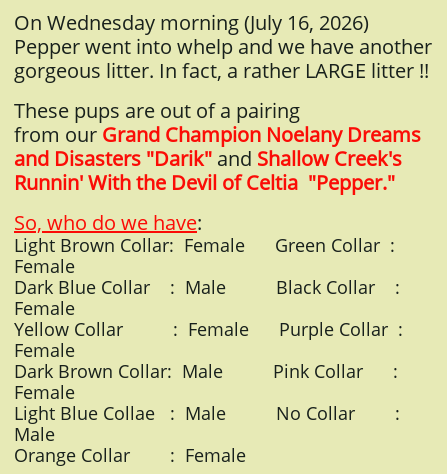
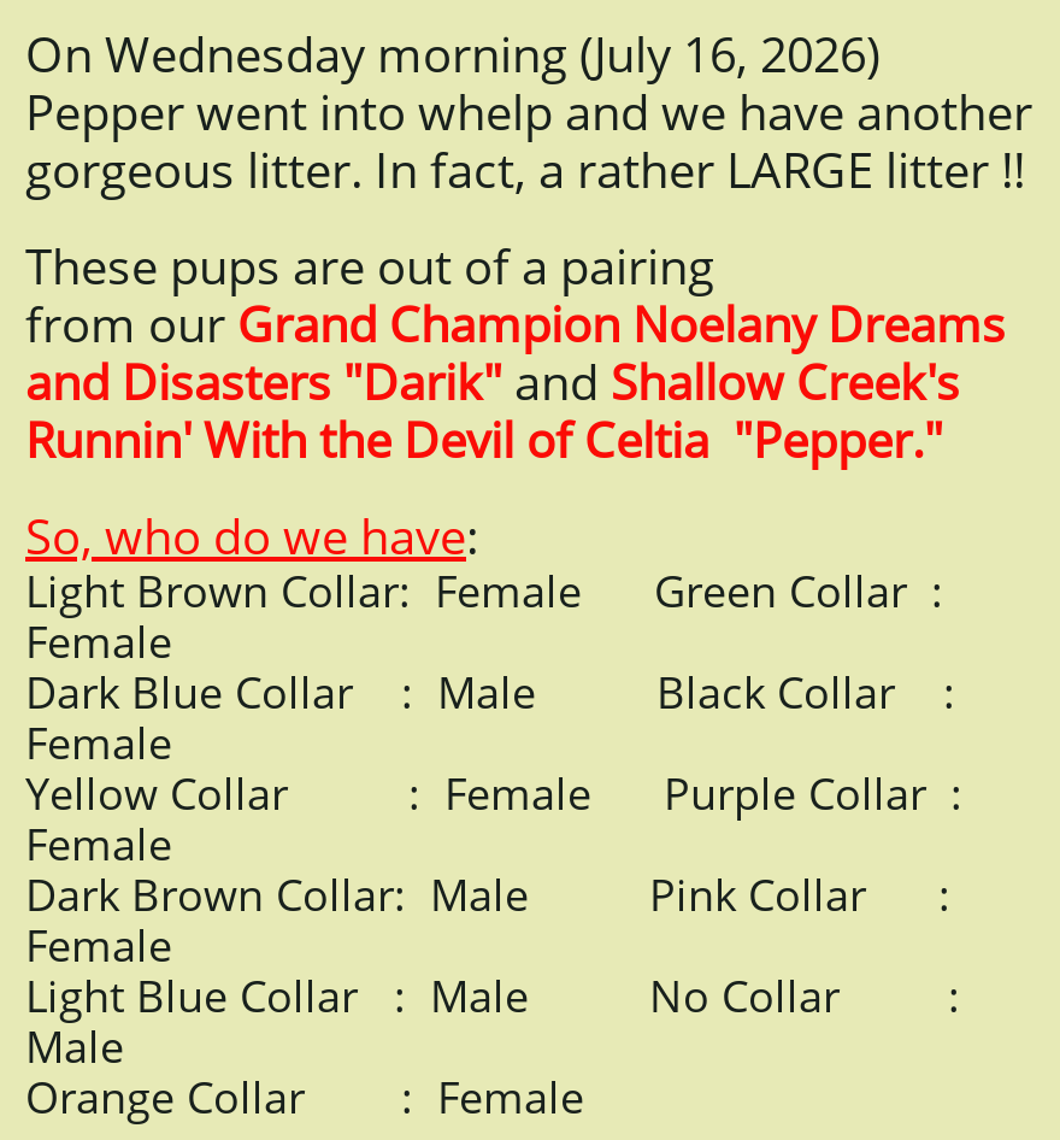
- Light Blue Collae : Male No Collar :
+ Light Blue Collar : Male No Collar :
